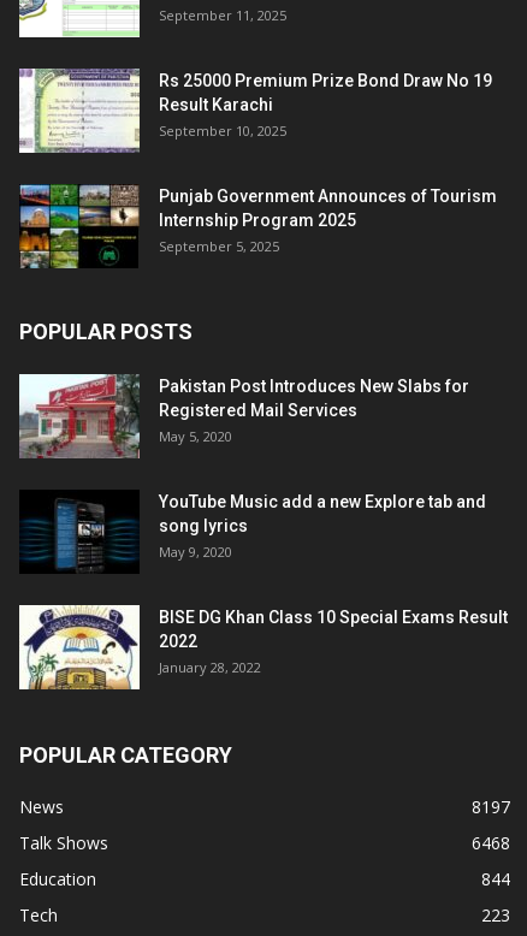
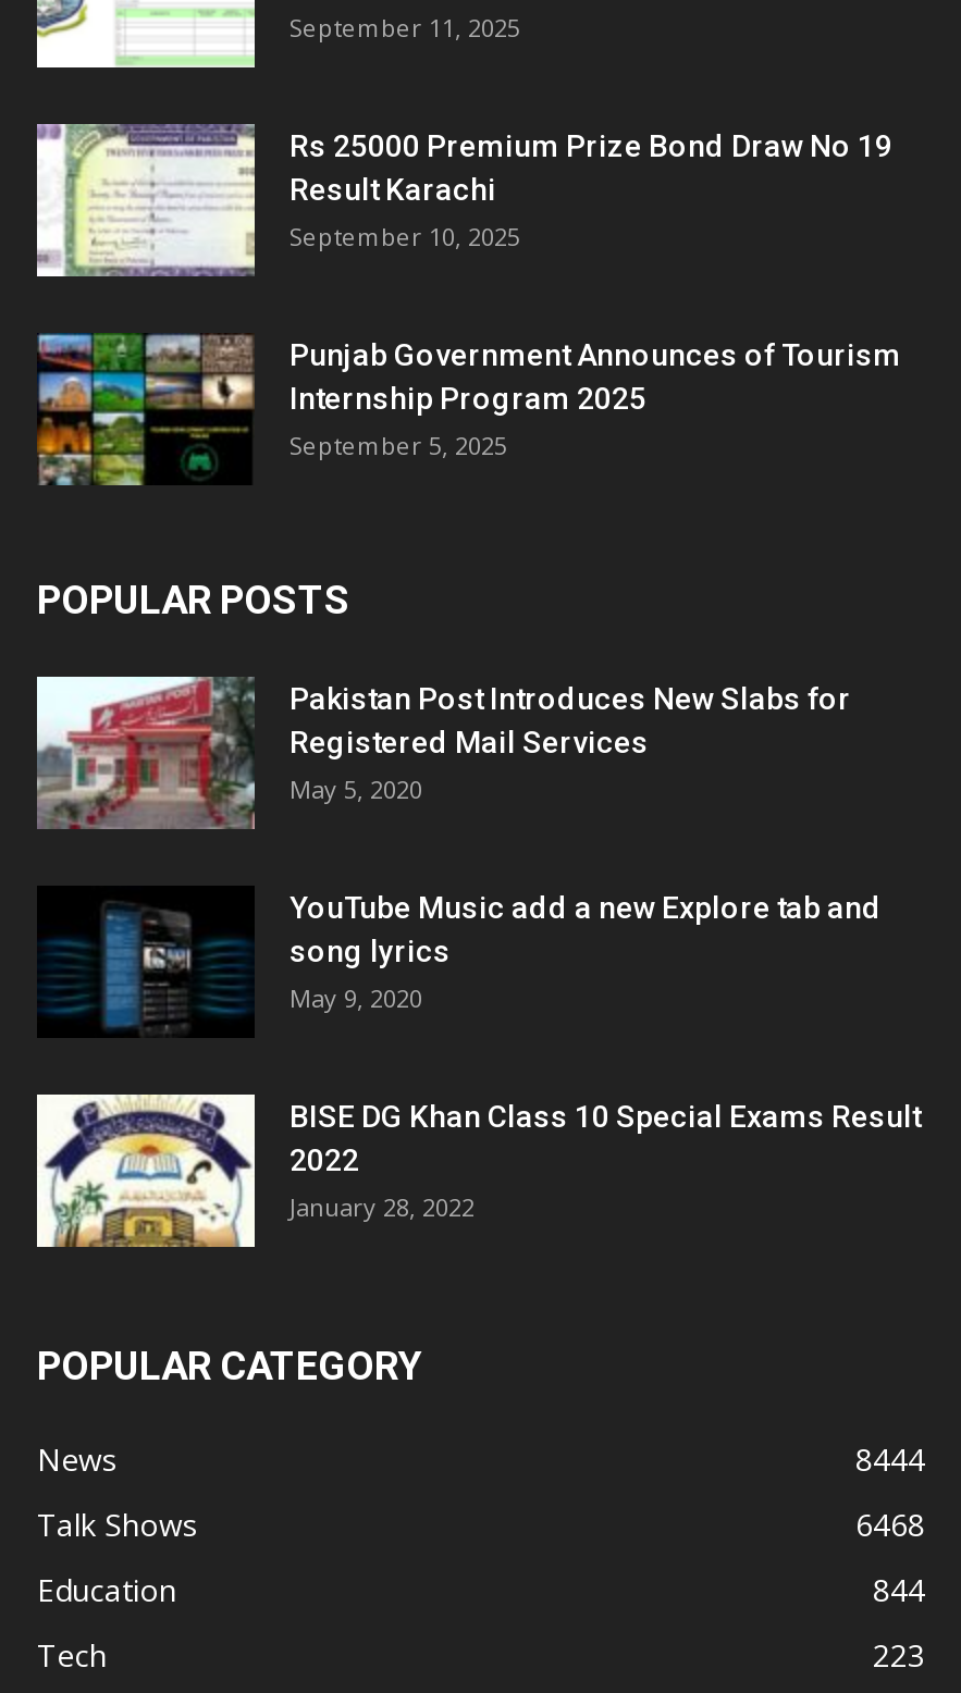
- 8197
+ 8444
